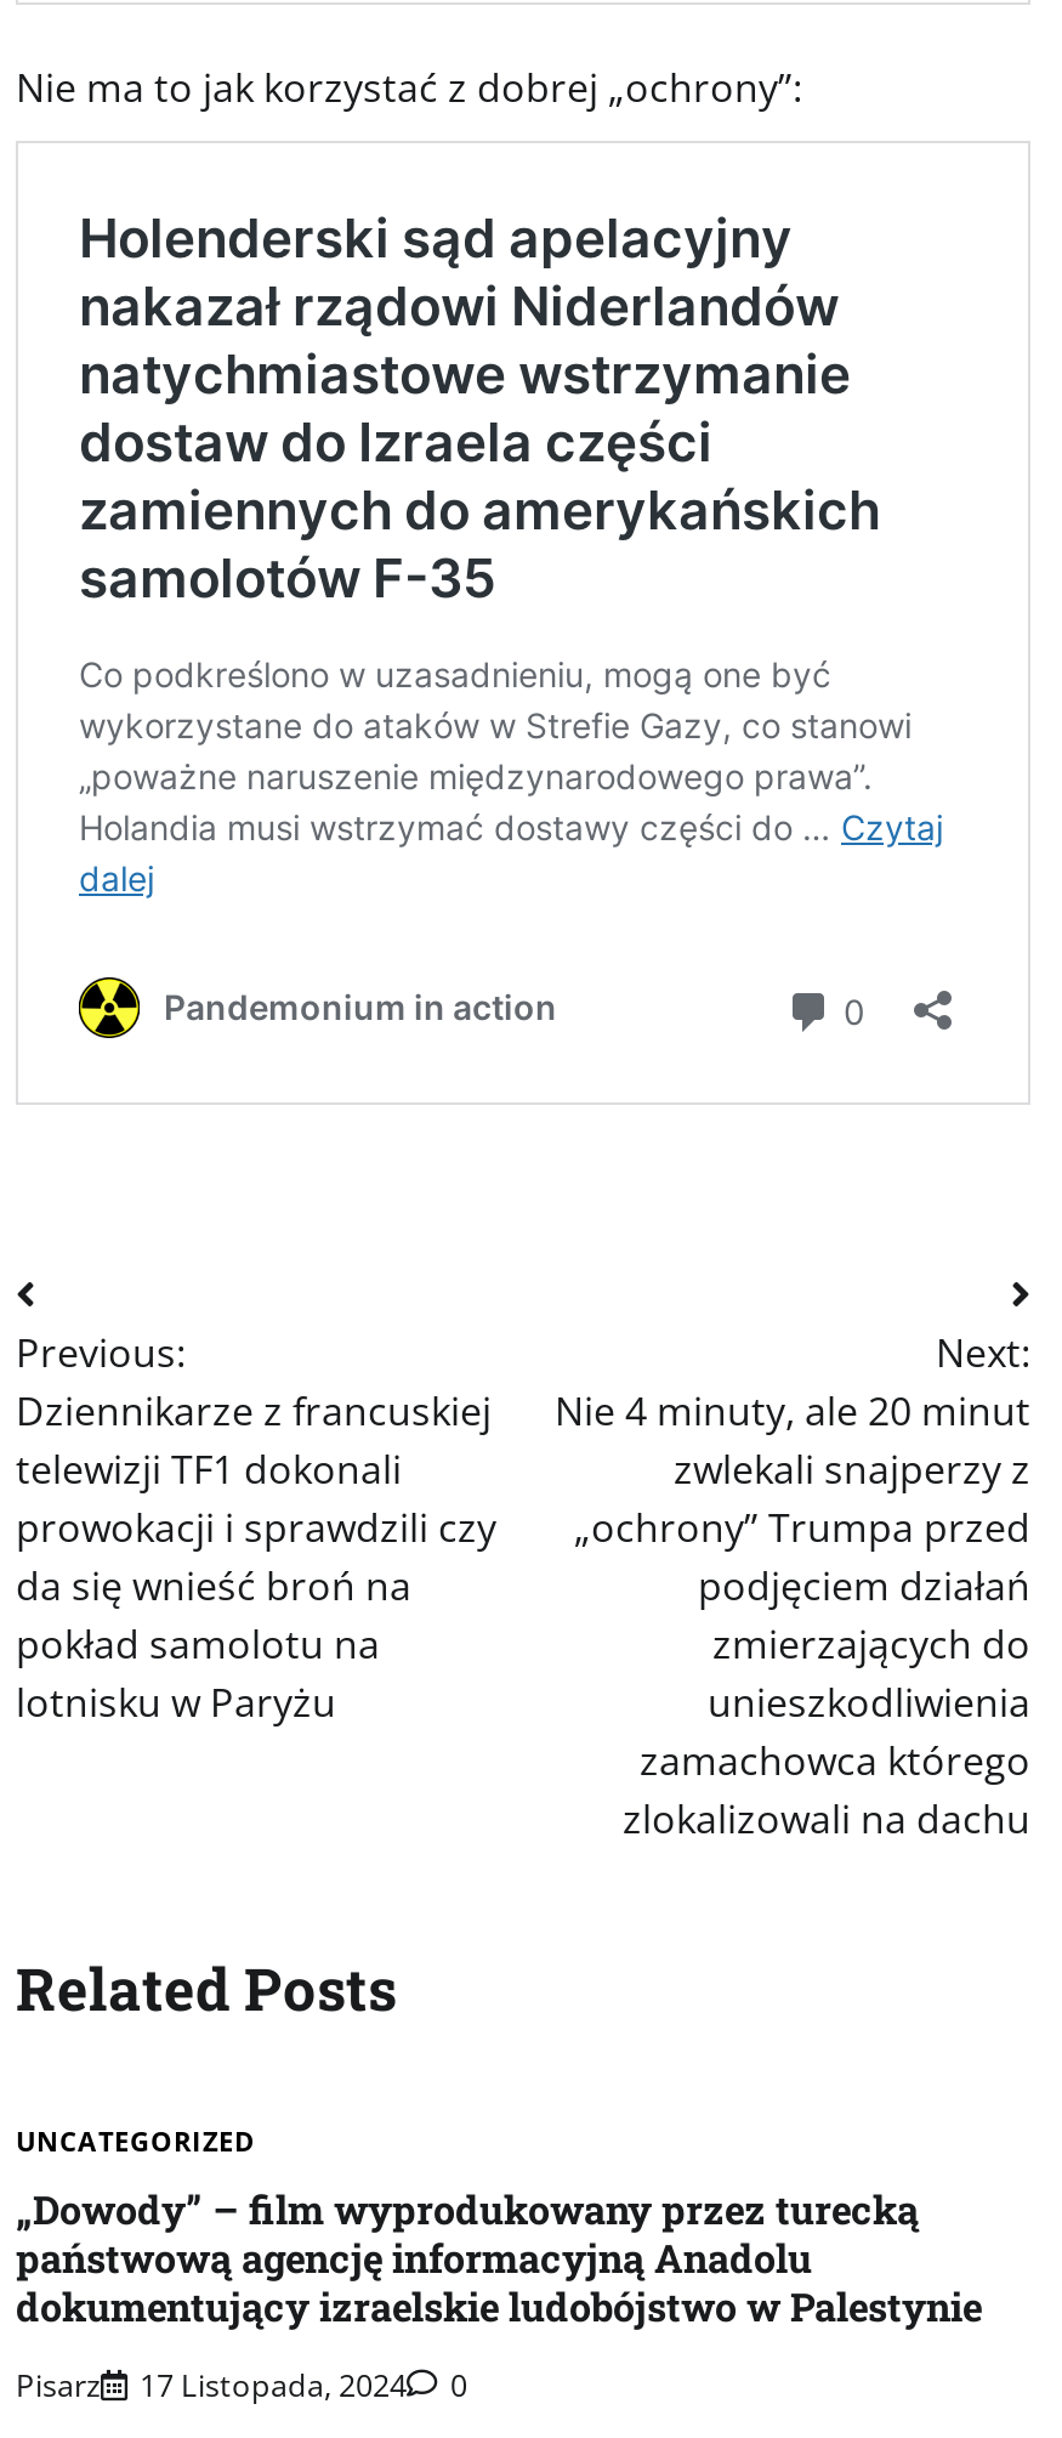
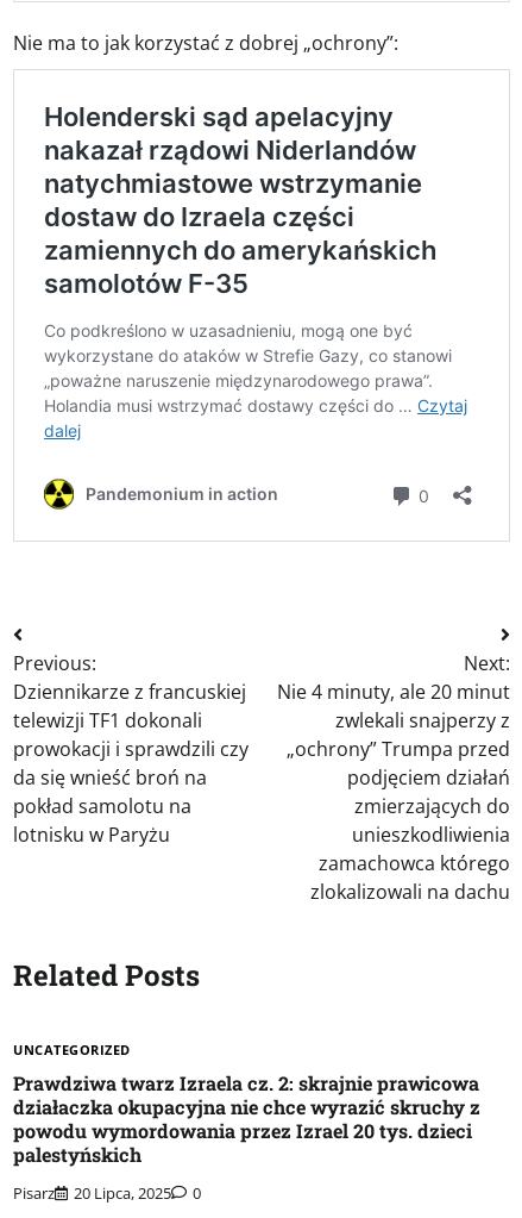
- „Dowody” – film wyprodukowany przez turecką
- państwową agencję informacyjną Anadolu
- dokumentujący izraelskie ludobójstwo w Palestynie
+ Prawdziwa twarz Izraela cz. 2: skrajnie prawicowa
+ działaczka okupacyjna nie chce wyrazić skruchy z
+ powodu wymordowania przez Izrael 20 tys. dzieci
+ palestyńskich

- Pisarz 17 Listopada, 2024 0
+ Pisarz 20 Lipca, 2025 0
